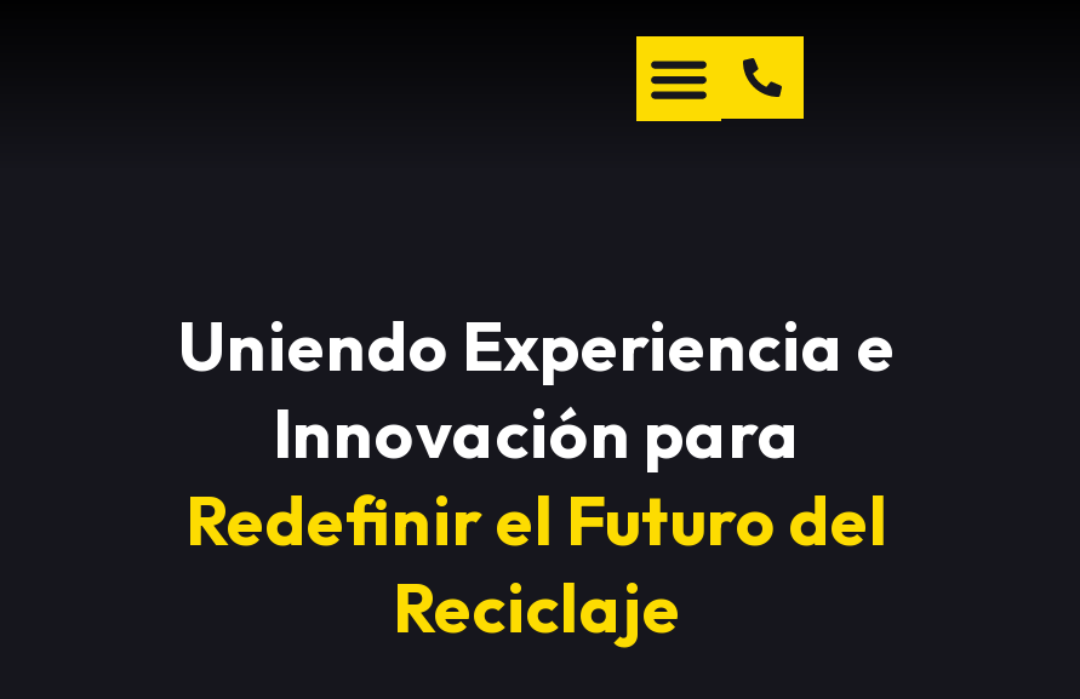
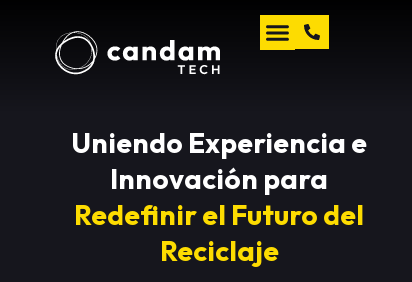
+ [image]

+ [image]
